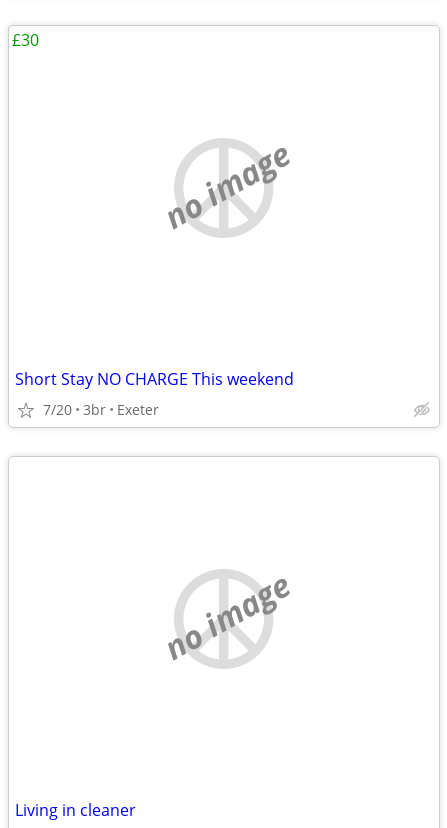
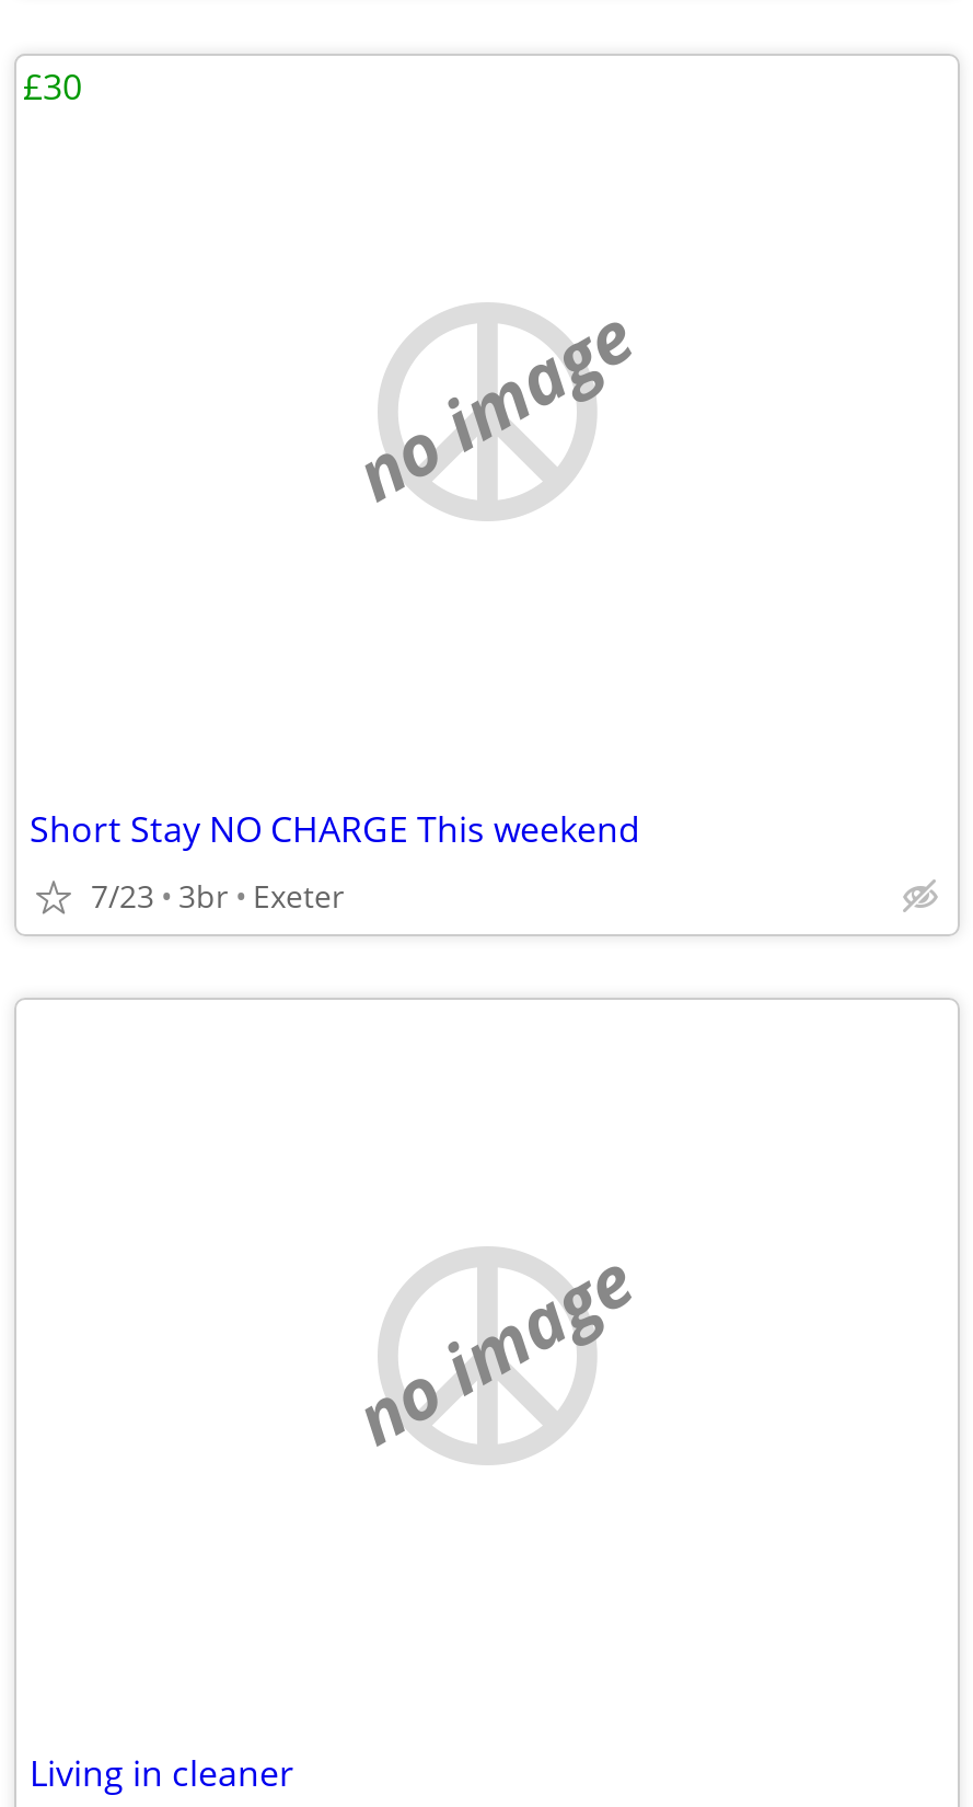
- 7/20 3br Exeter
+ 7/23 3br Exeter
